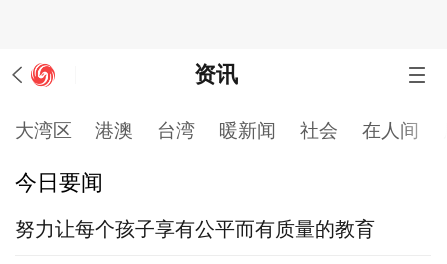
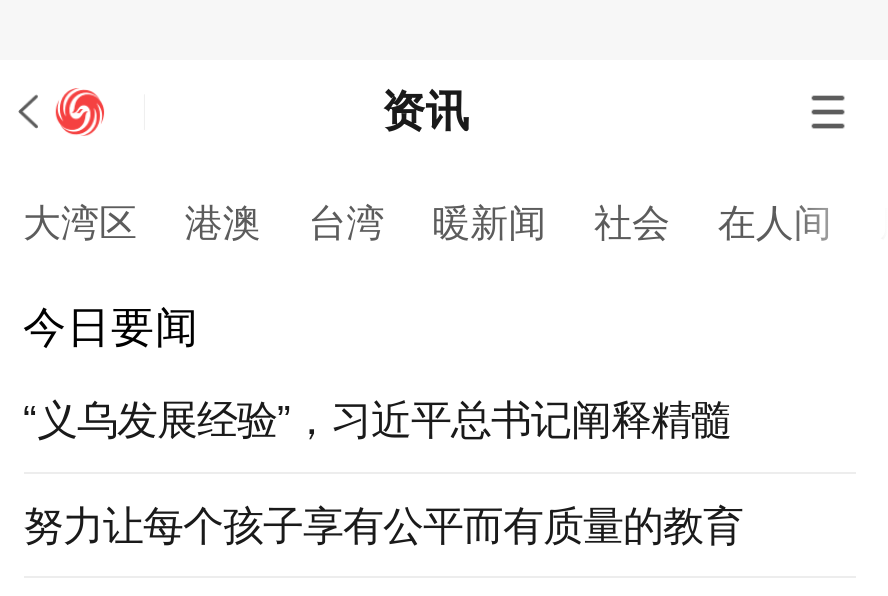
+ “义乌发展经验”，习近平总书记阐释精髓
